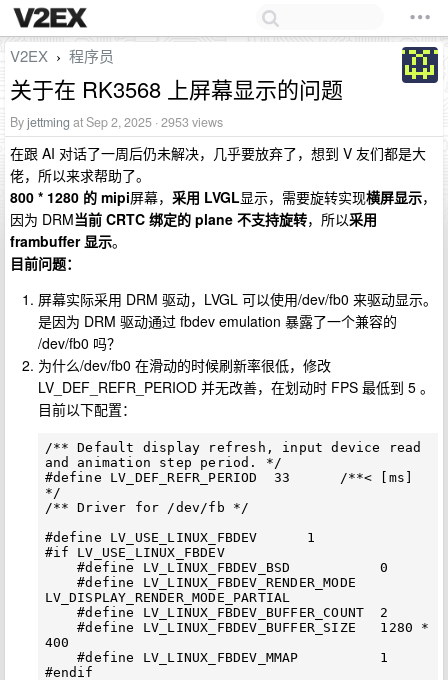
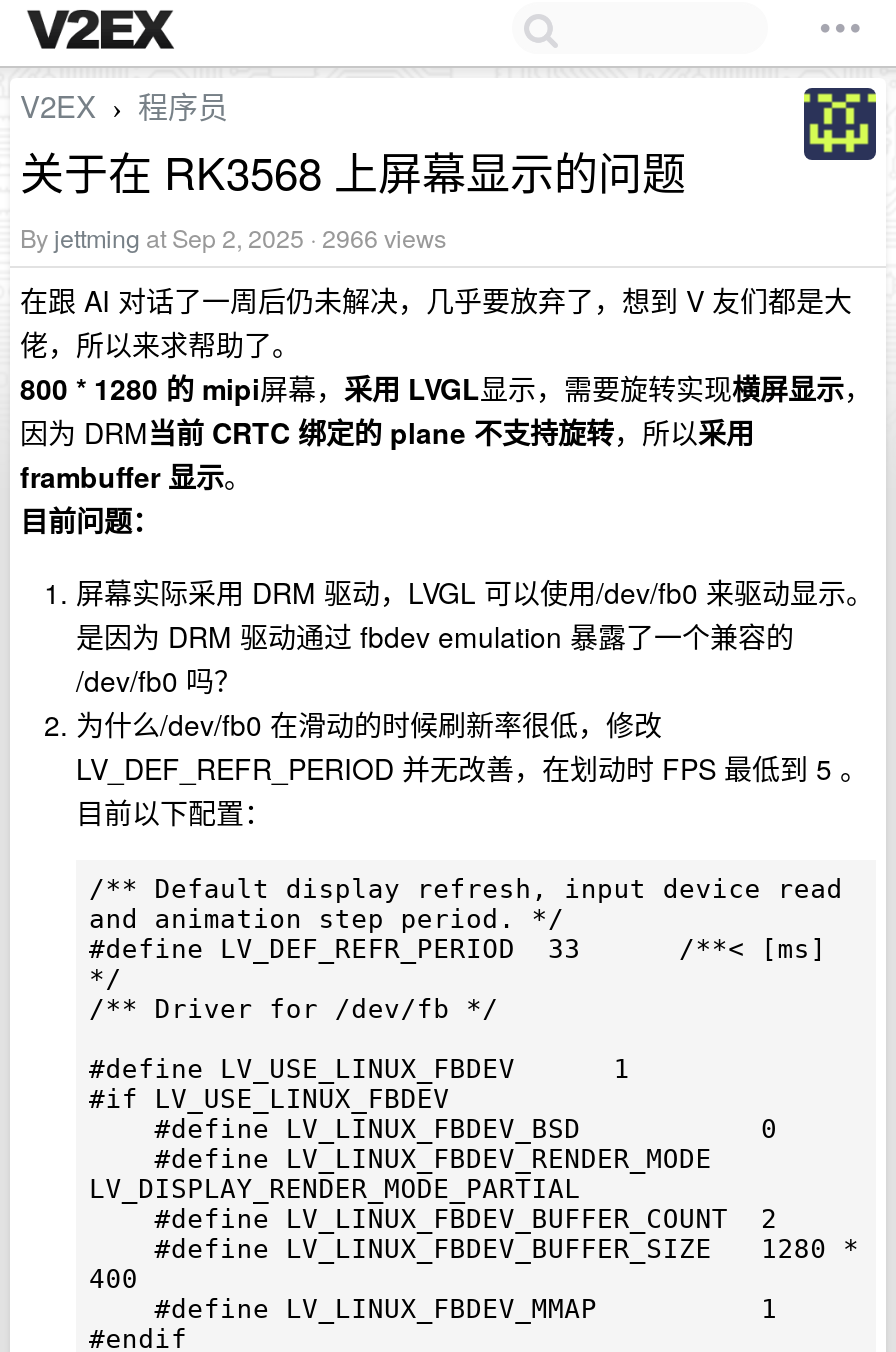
- By jettming at Sep 2, 2025 · 2953 views
+ By jettming at Sep 2, 2025 · 2966 views
